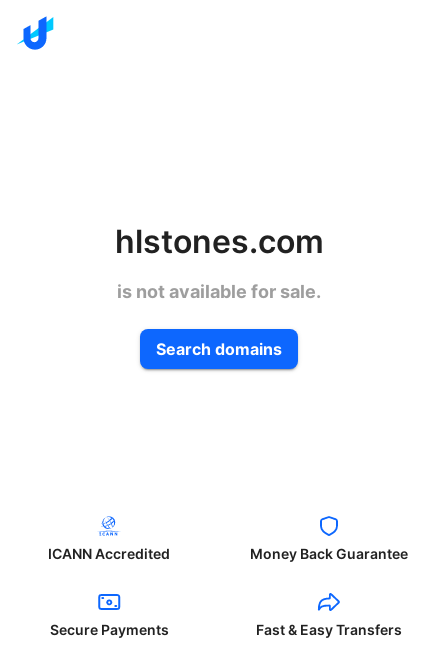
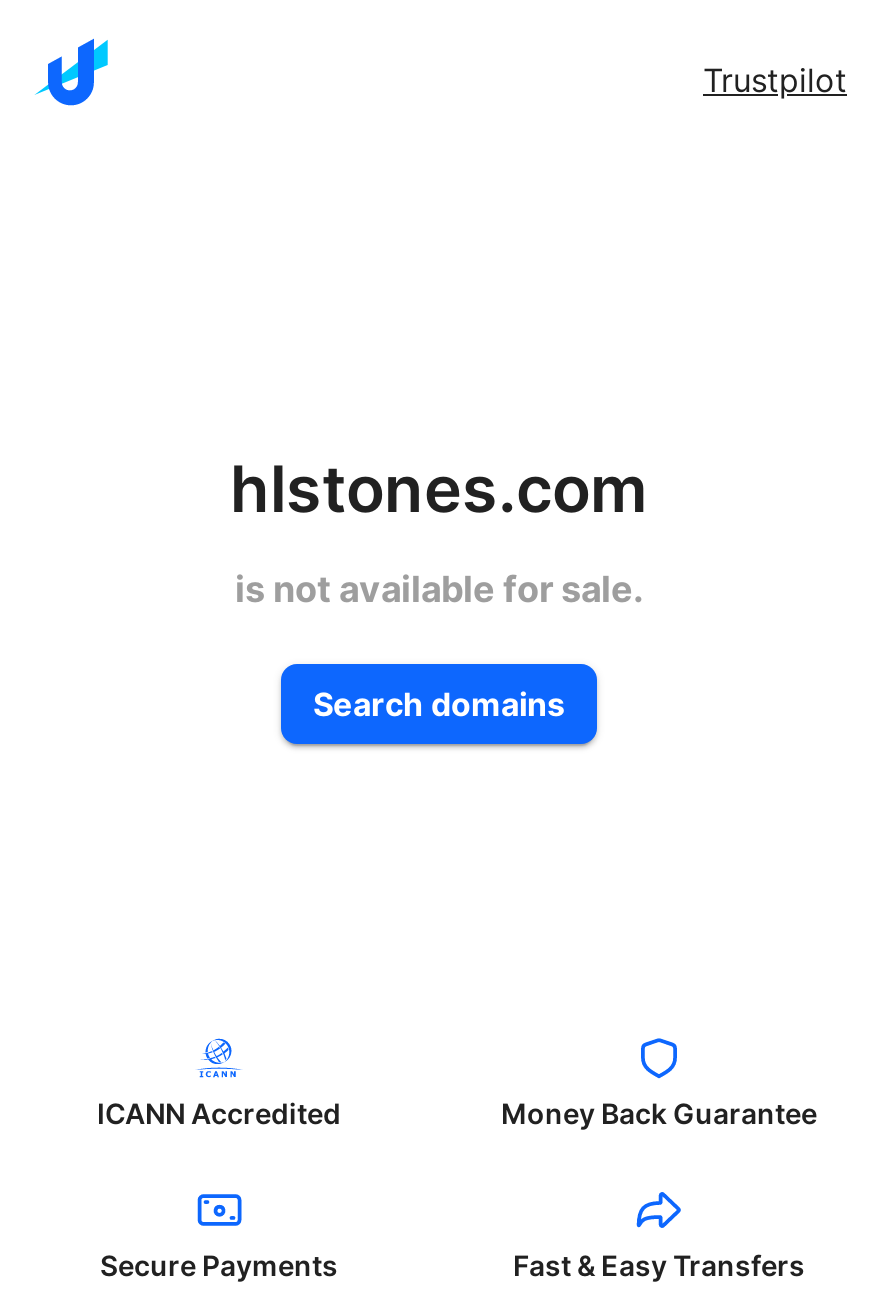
+ Trustpilot
